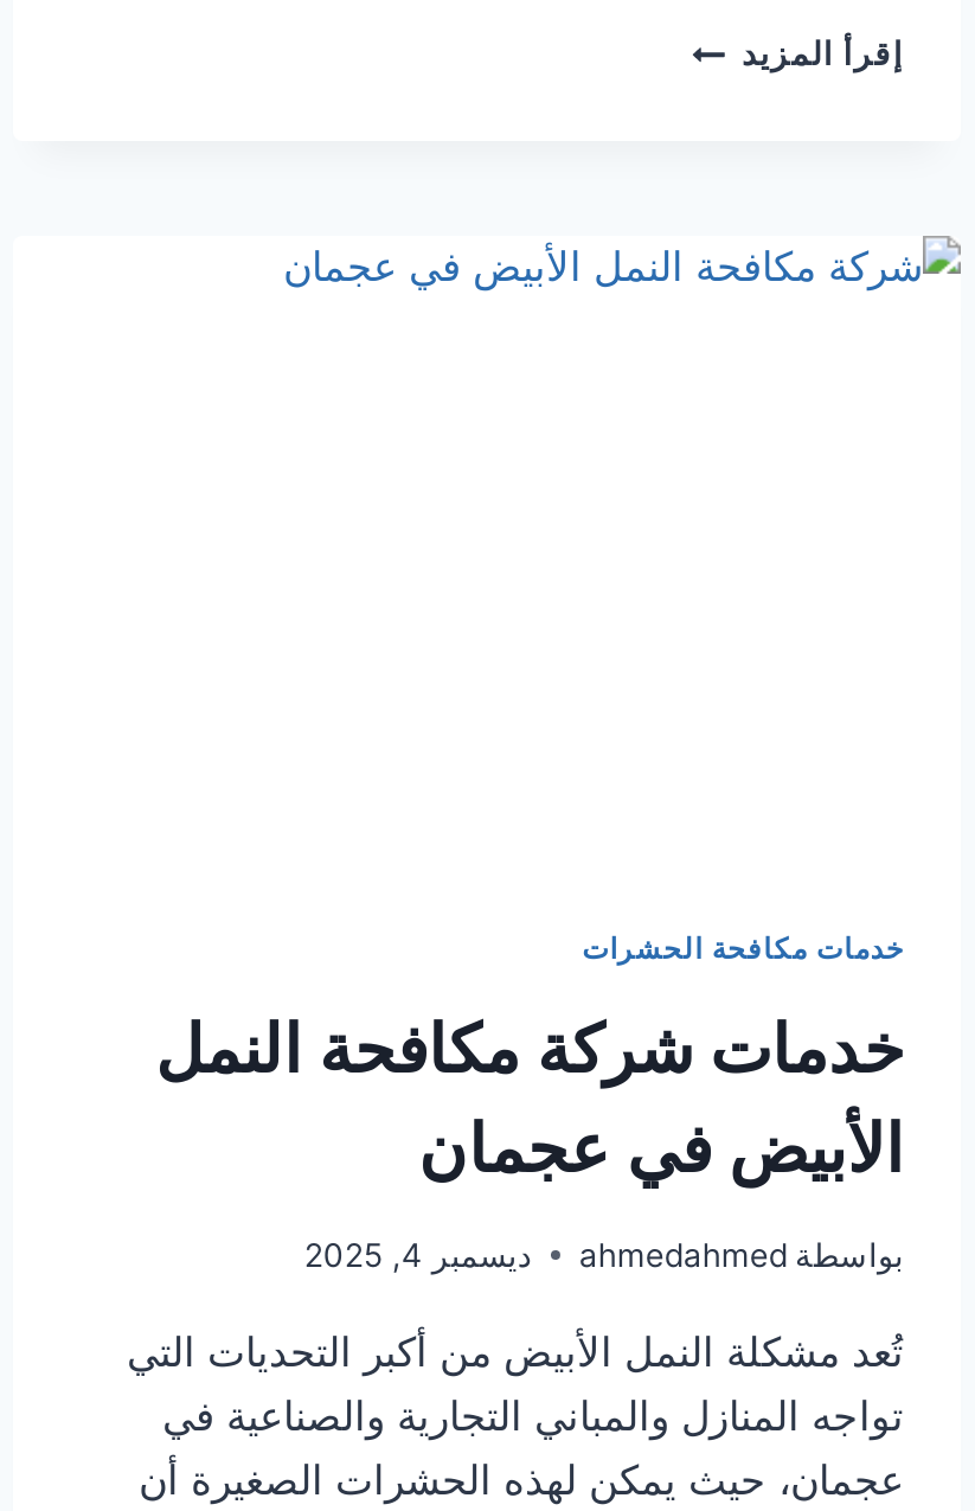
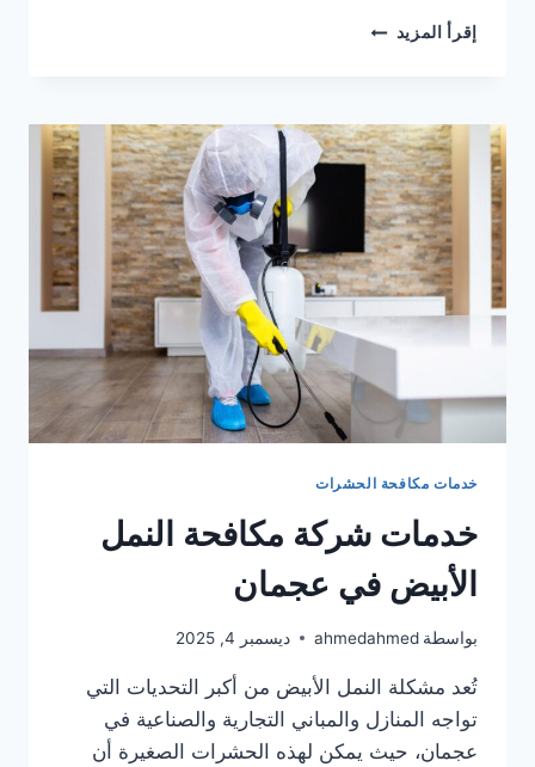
+ [image]
